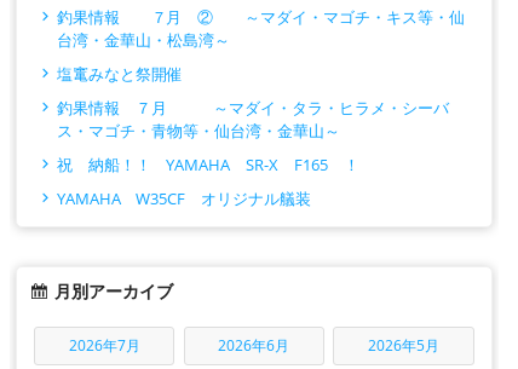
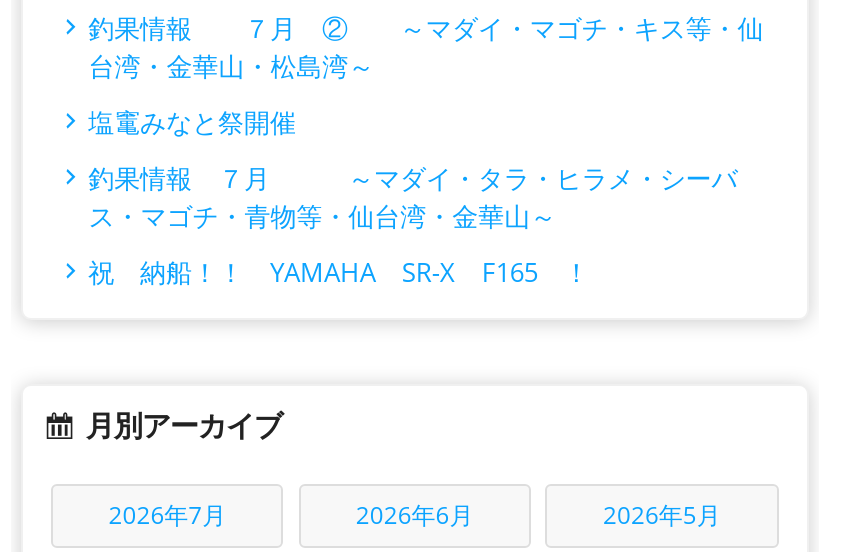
- YAMAHA W35CF オリジナル艤装
